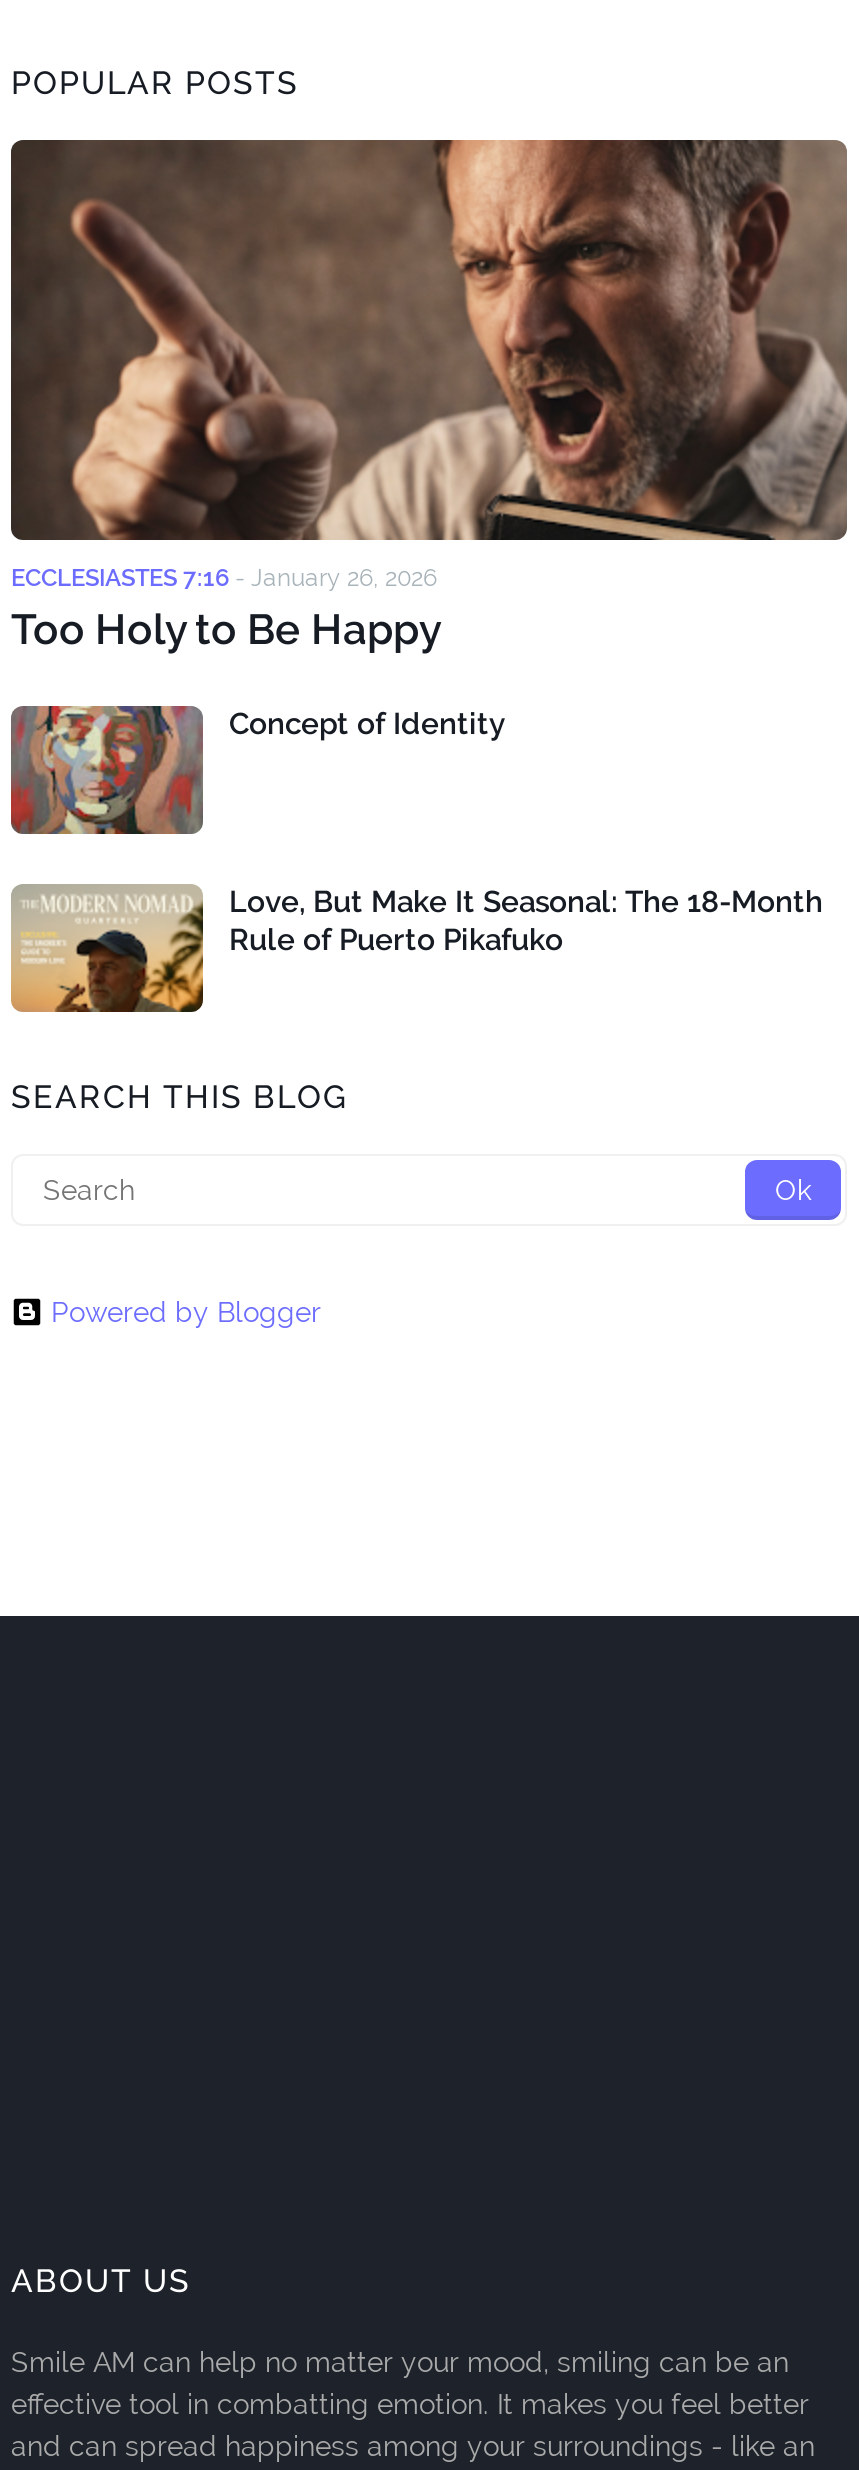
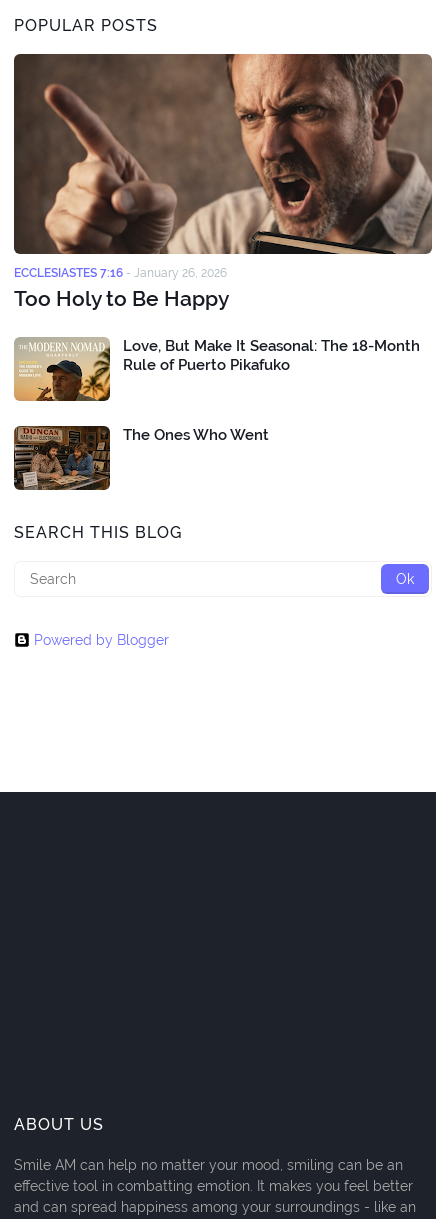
- [image]
- Concept of Identity

moved up: [image] | Love, But Make It Seasonal: The 18-Month | Rule of Puerto Pikafuko

+ [image]
+ The Ones Who Went
